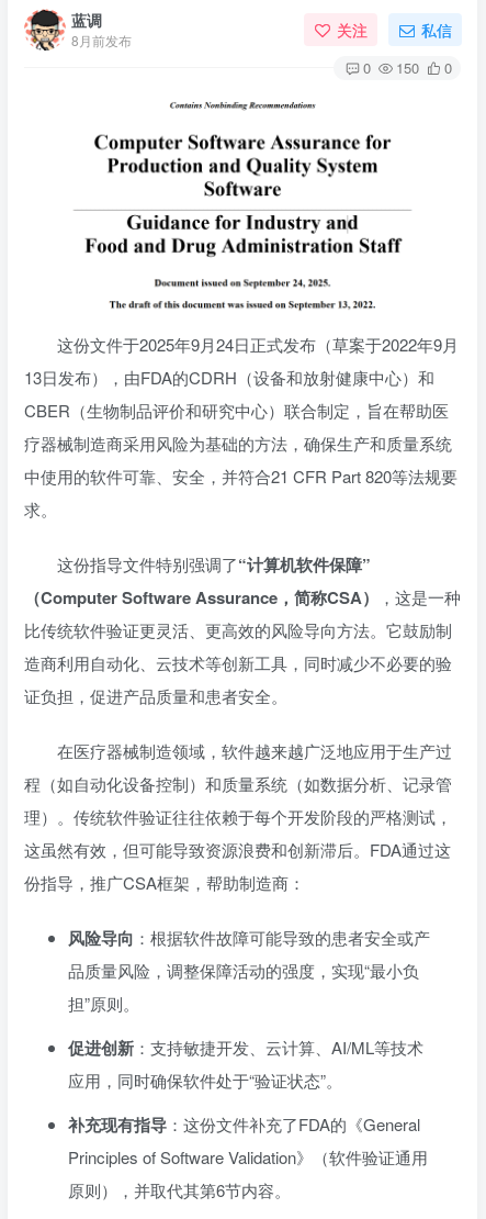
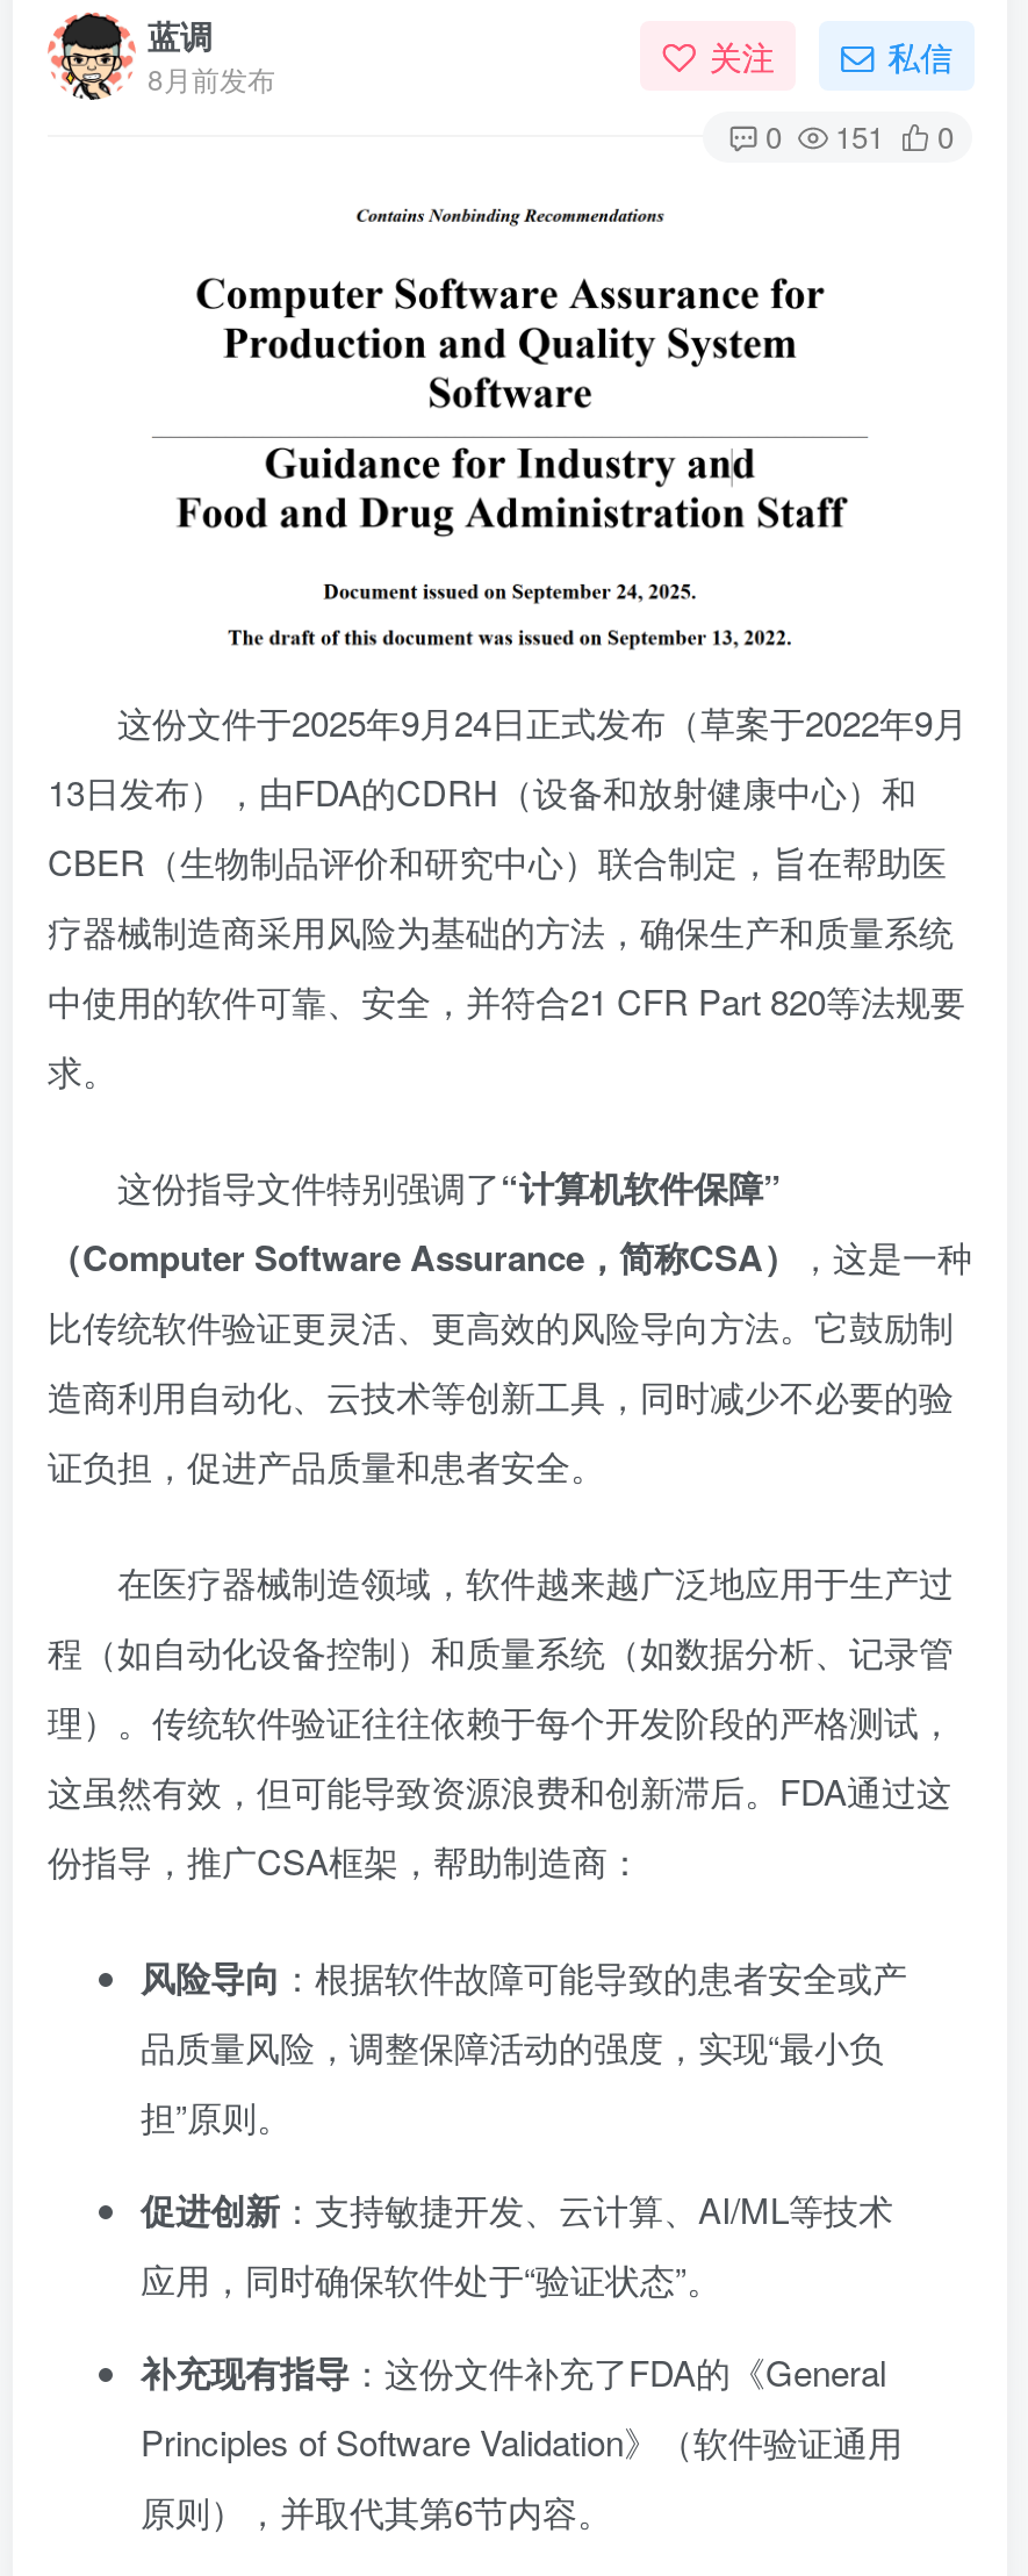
- 0 150 0
+ 0 151 0
